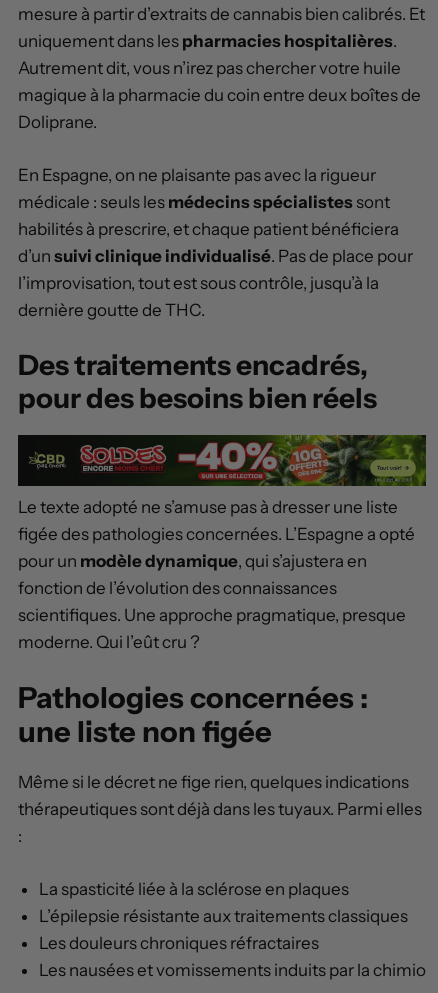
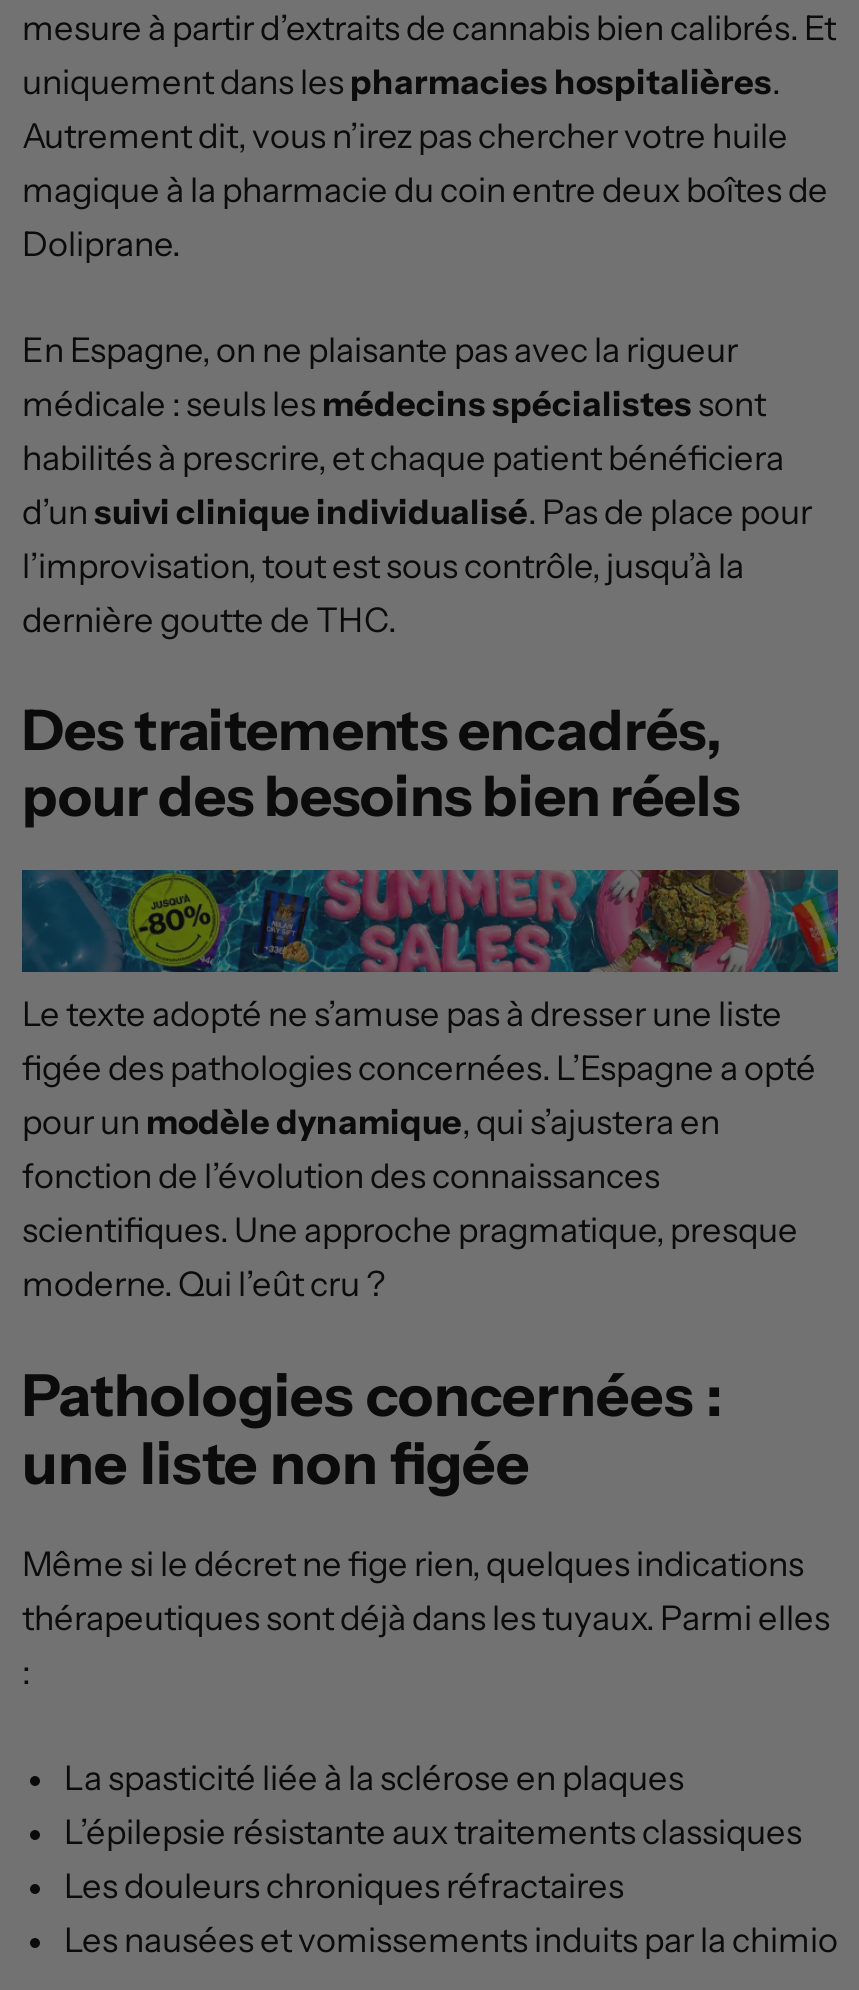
- [image]
+ [image]
